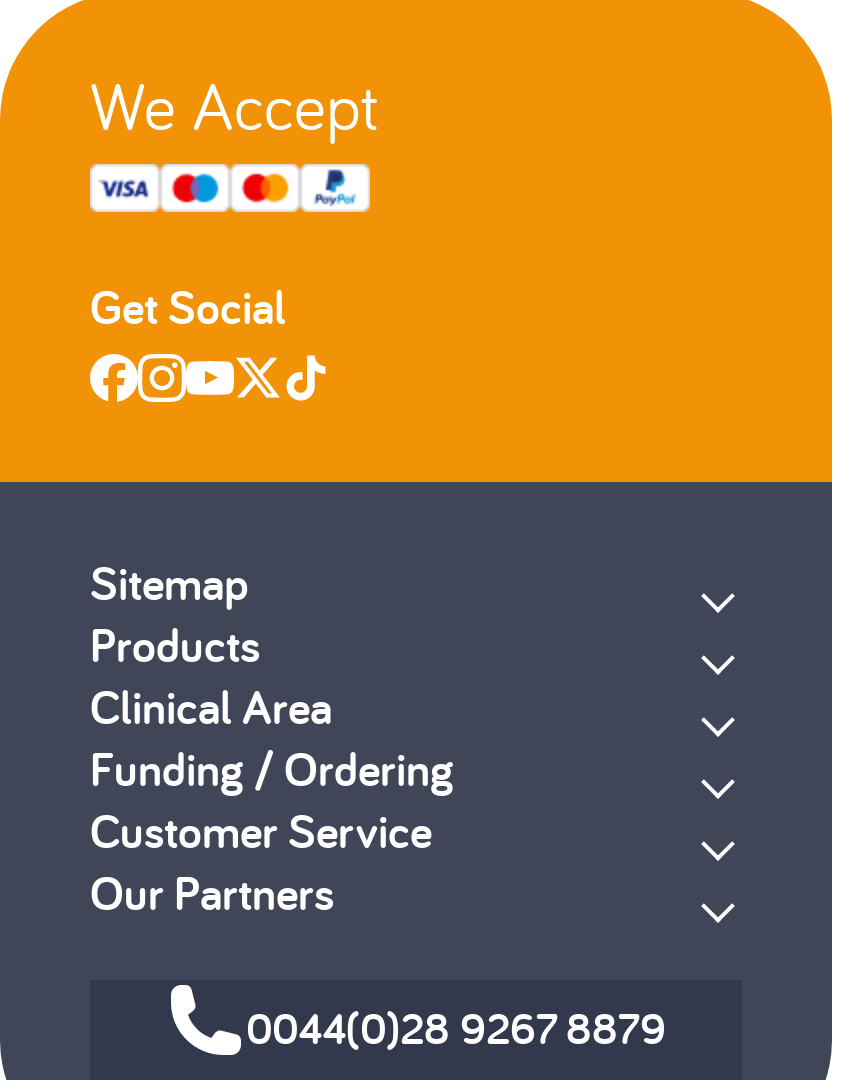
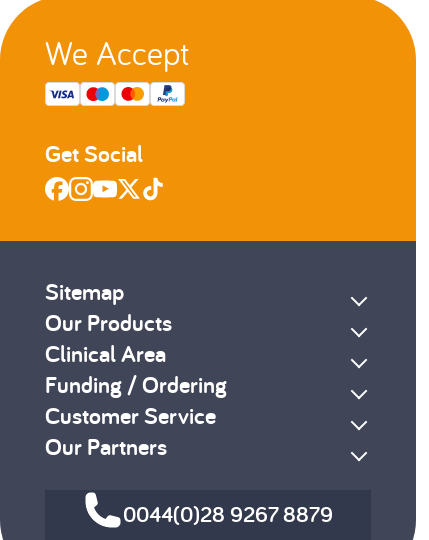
- Products
+ Our Products
